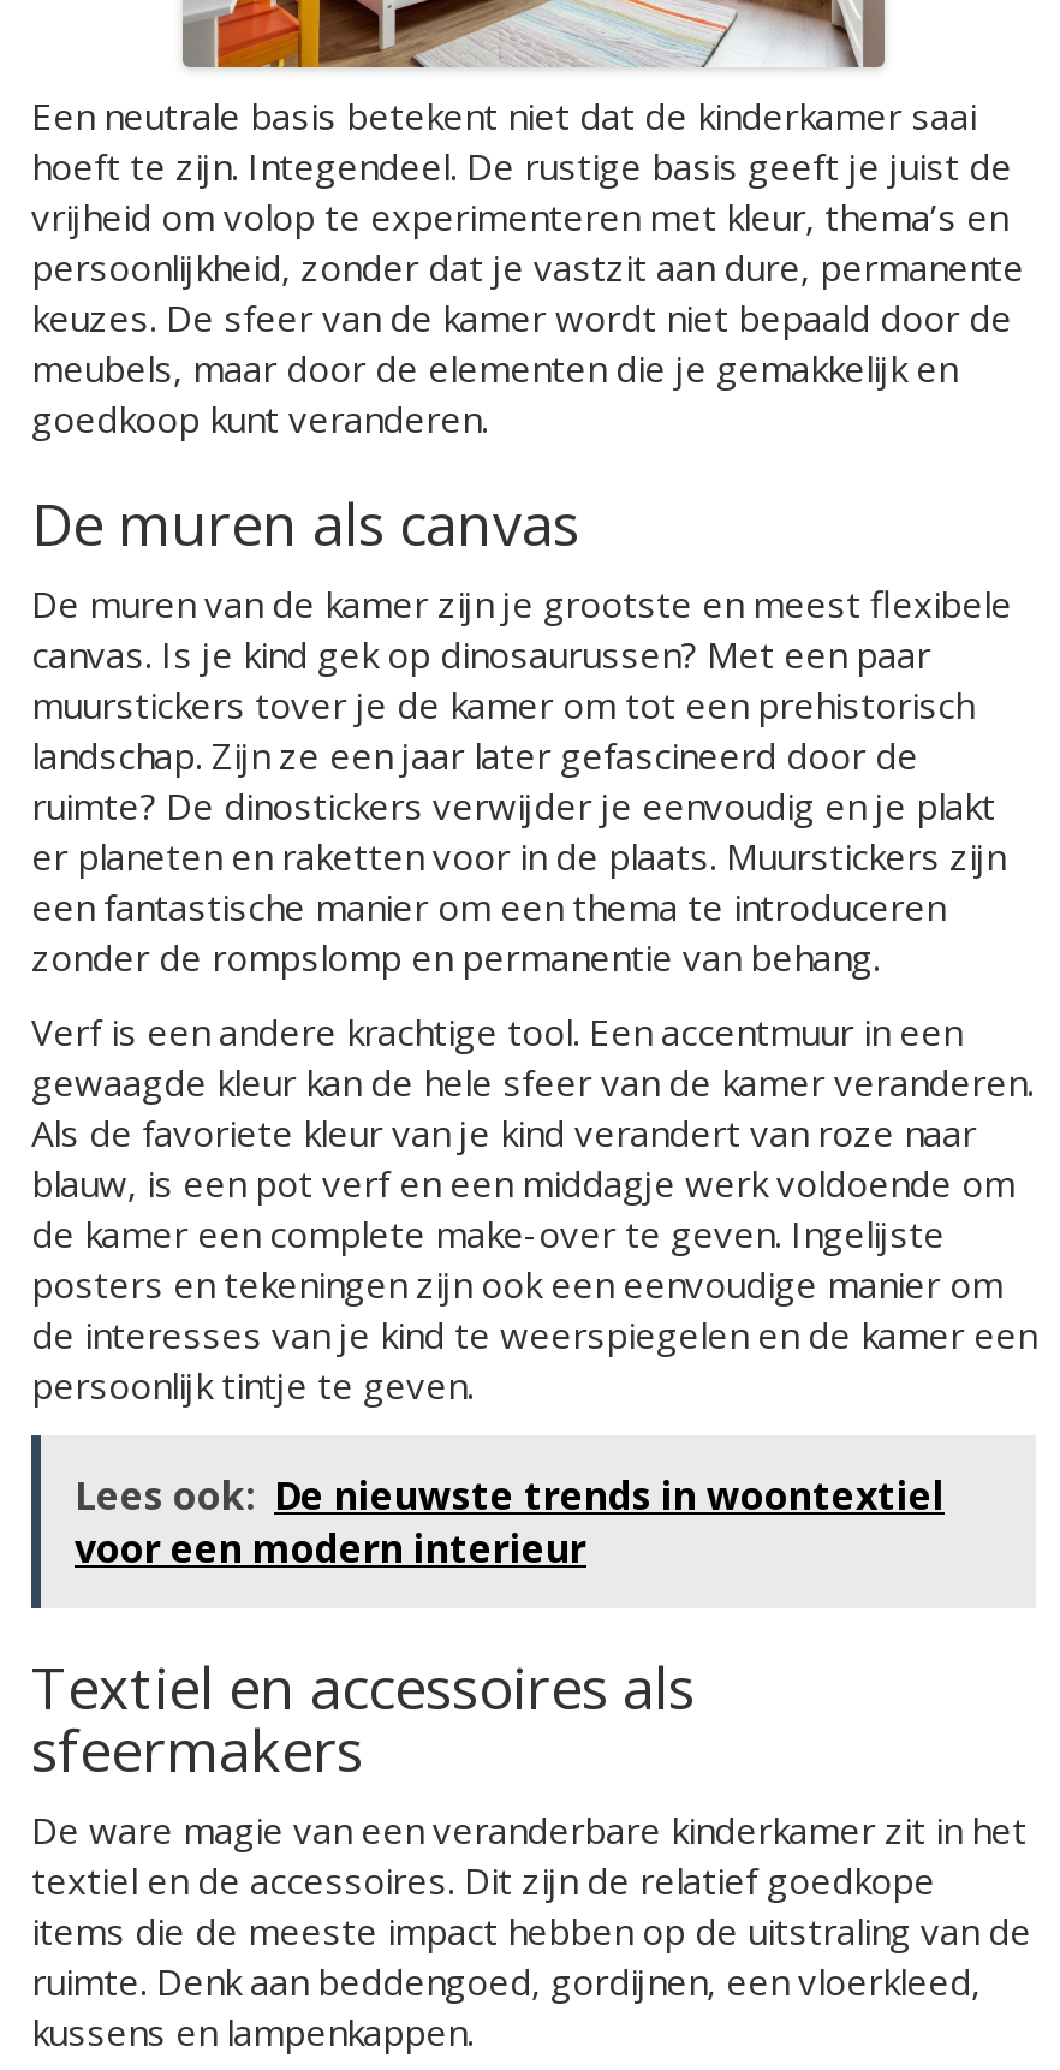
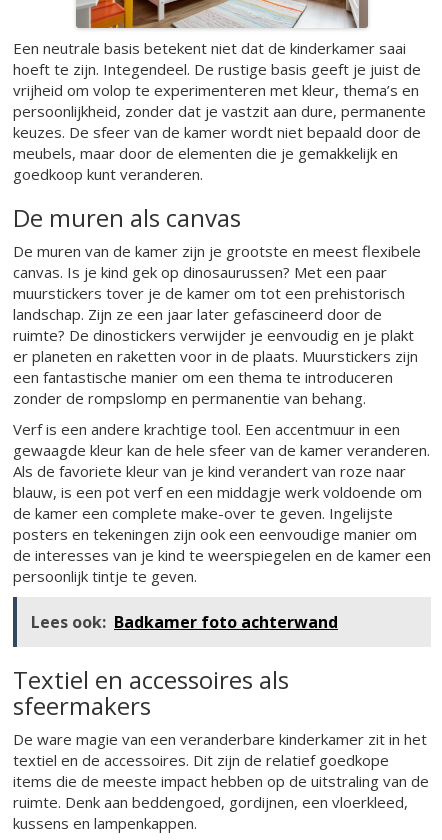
- Lees ook: De nieuwste trends in woontextiel
- voor een modern interieur
+ Lees ook: Badkamer foto achterwand
